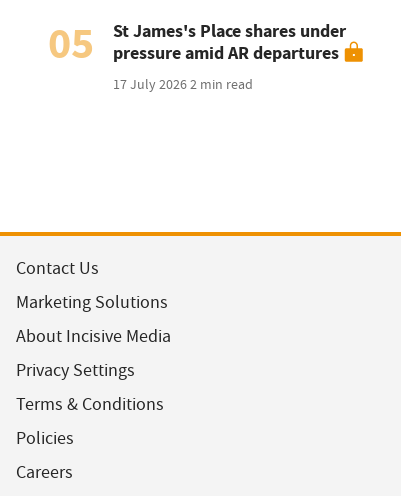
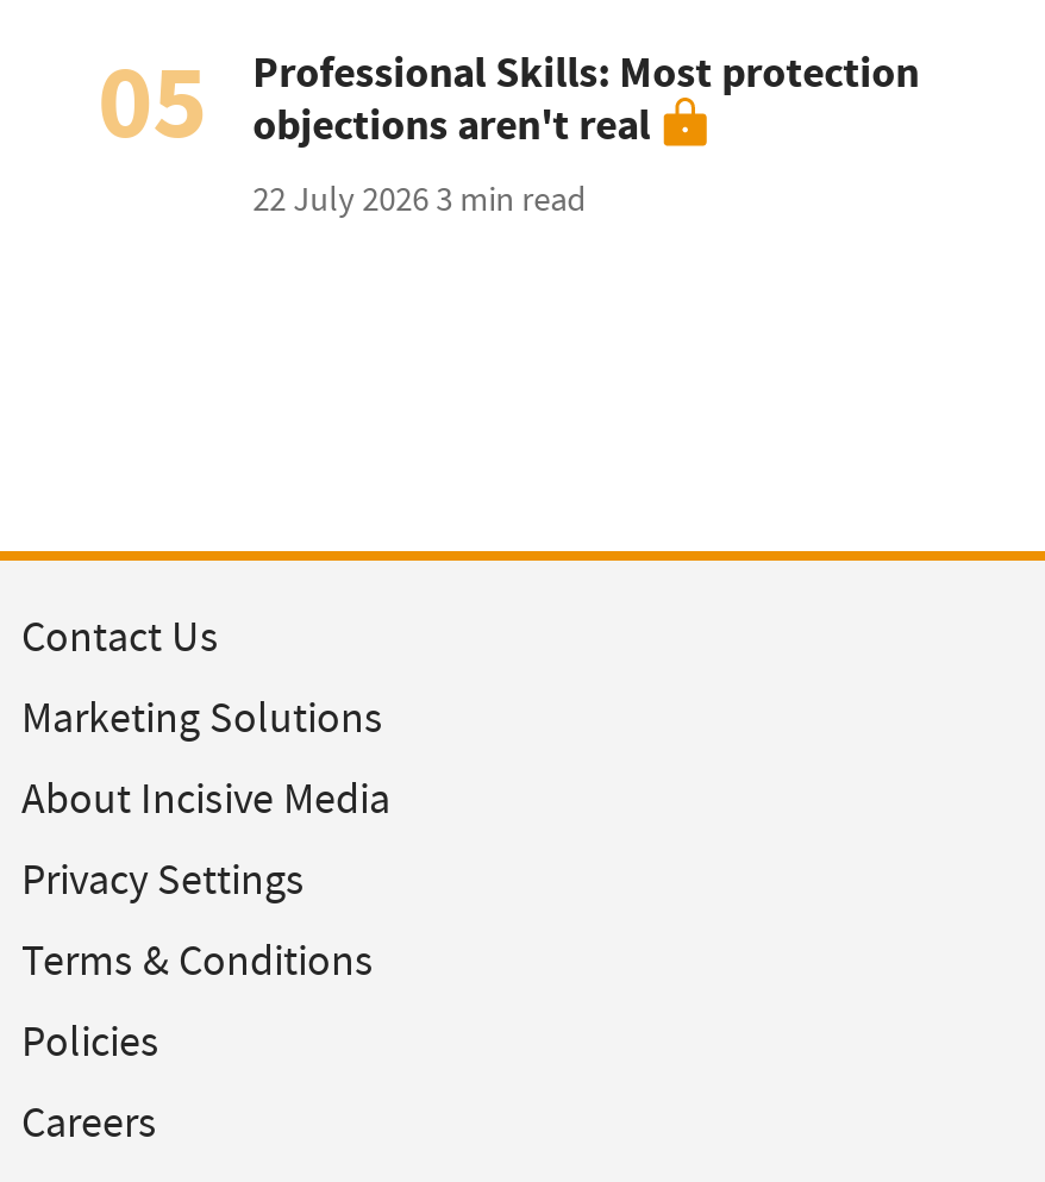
- St James's Place shares under
- pressure amid AR departures
- 17 July 2026 2 min read
+ Professional Skills: Most protection
+ objections aren't real
+ 22 July 2026 3 min read
